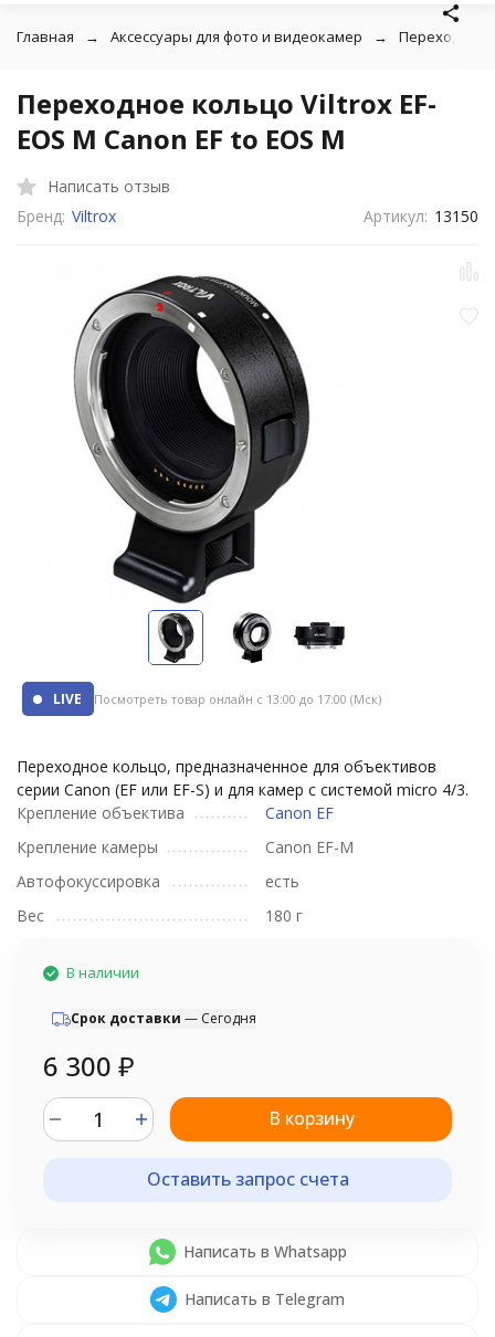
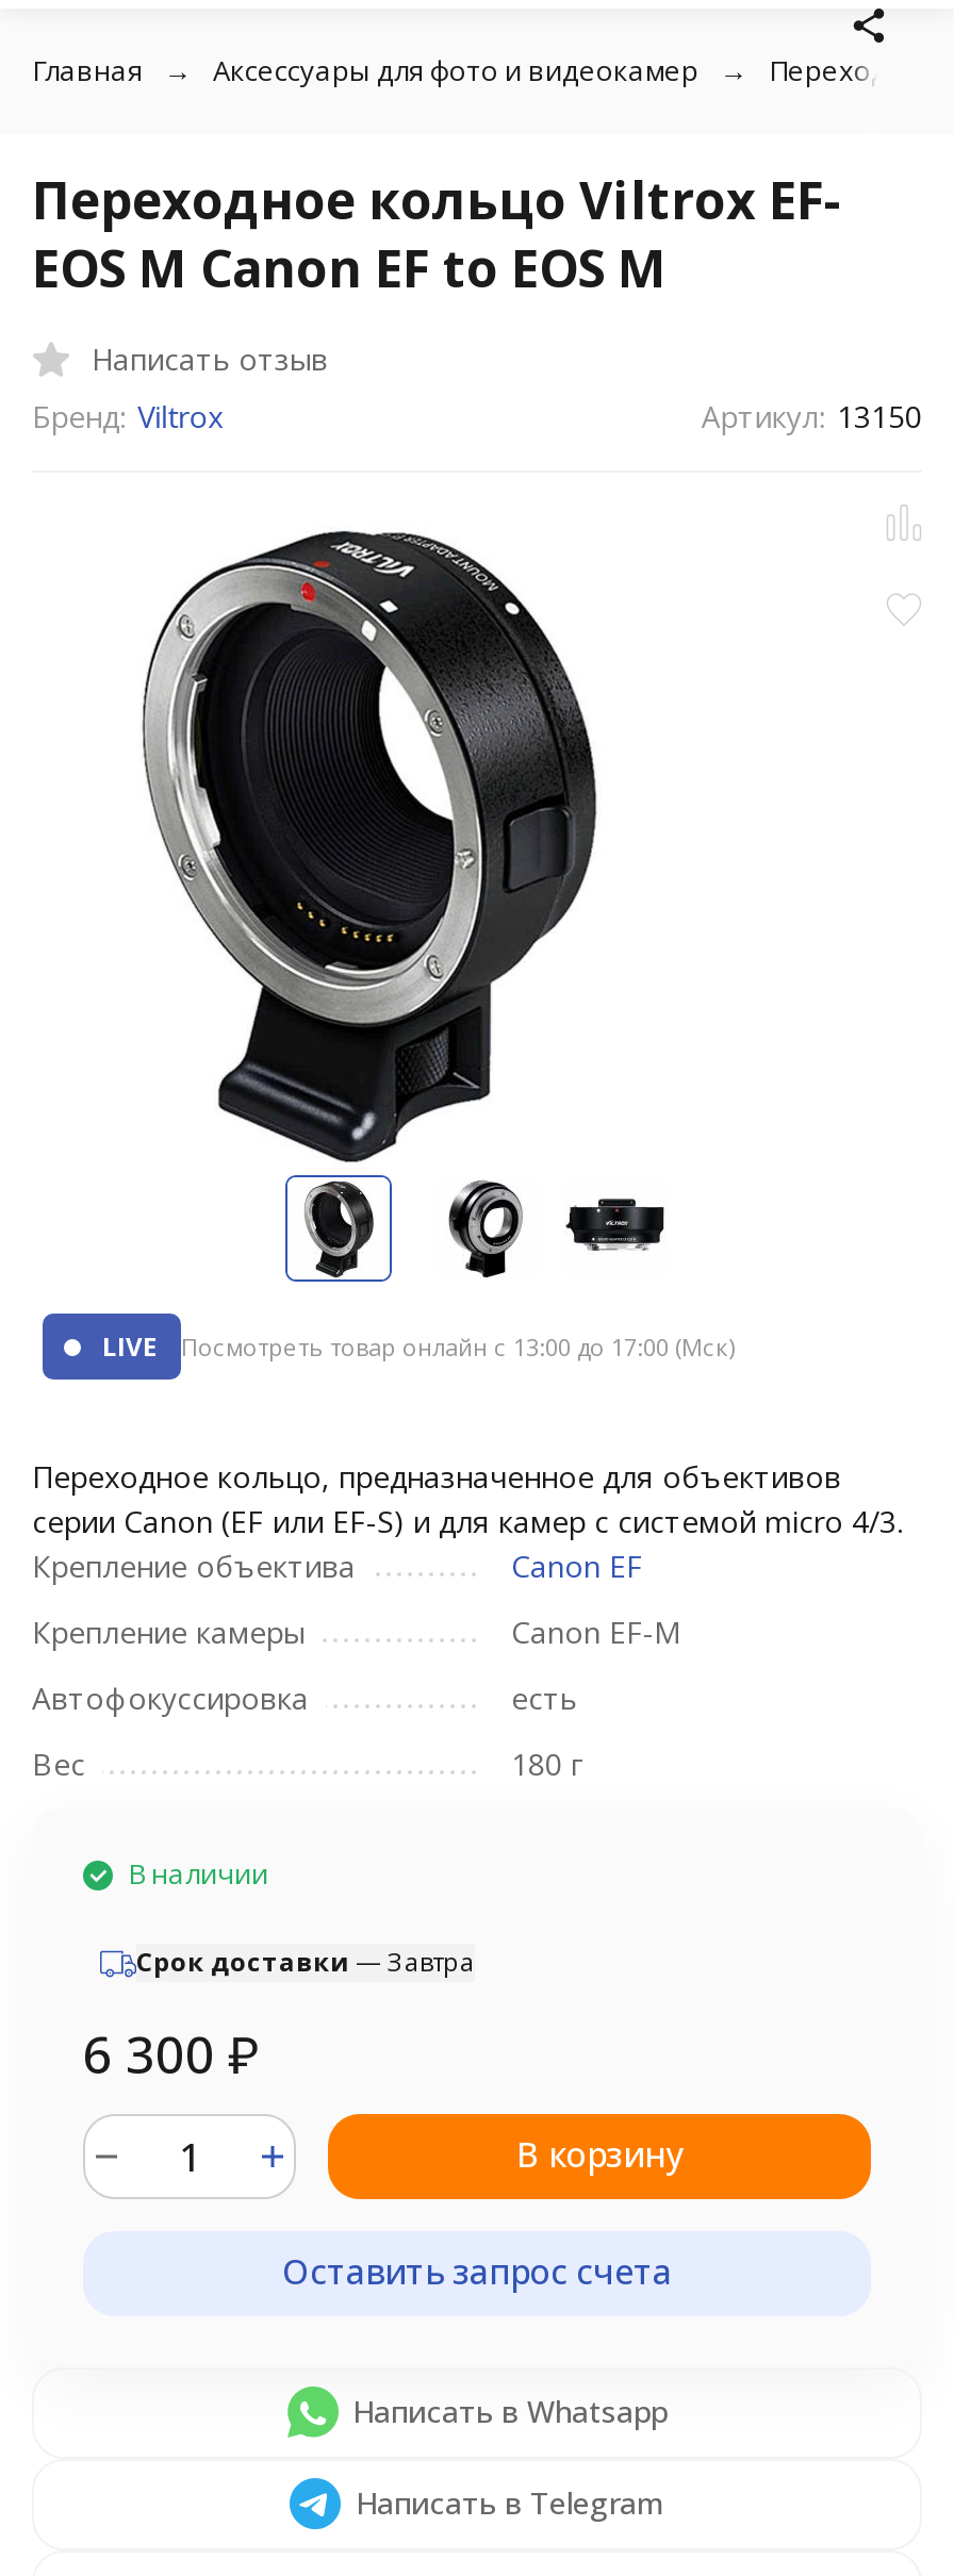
- Cрок доставки — Сегодня
+ Cрок доставки — Завтра
